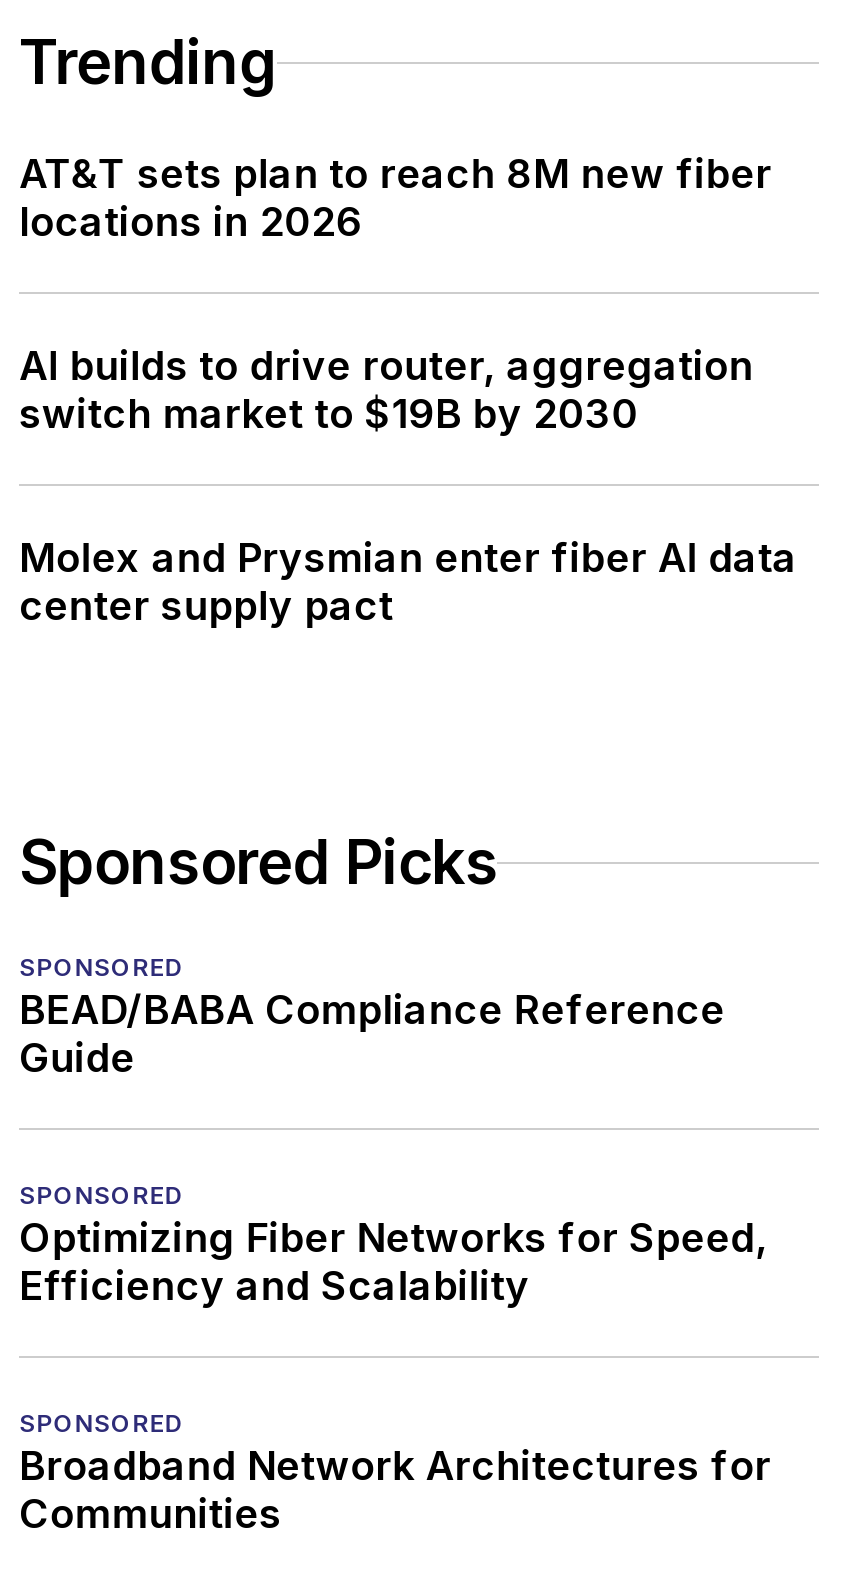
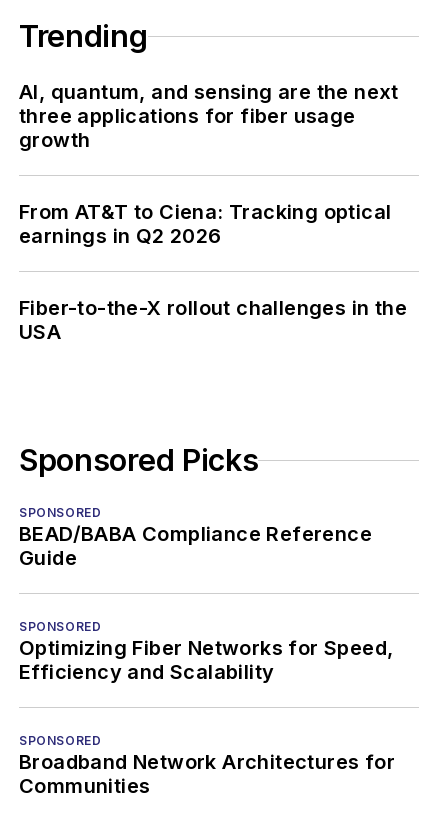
- AT&T sets plan to reach 8M new fiber
- locations in 2026
+ AI, quantum, and sensing are the next
+ three applications for fiber usage
+ growth

- AI builds to drive router, aggregation
- switch market to $19B by 2030
+ From AT&T to Ciena: Tracking optical
+ earnings in Q2 2026

- Molex and Prysmian enter fiber AI data
- center supply pact
+ Fiber-to-the-X rollout challenges in the
+ USA
